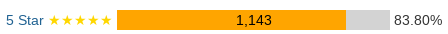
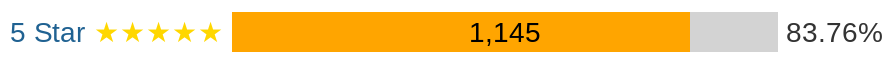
- 1,143
+ 1,145

- 83.80%
+ 83.76%
